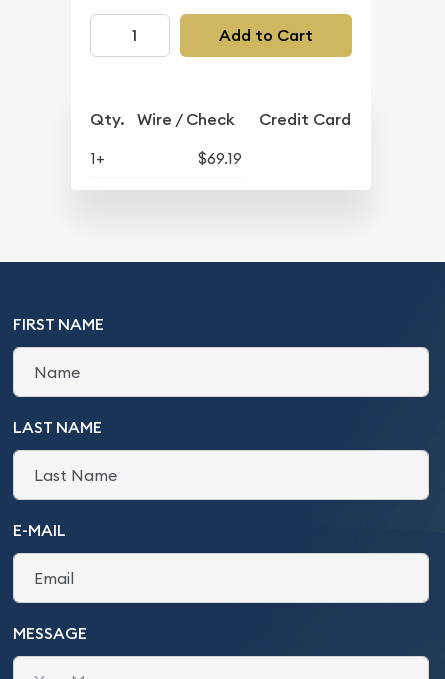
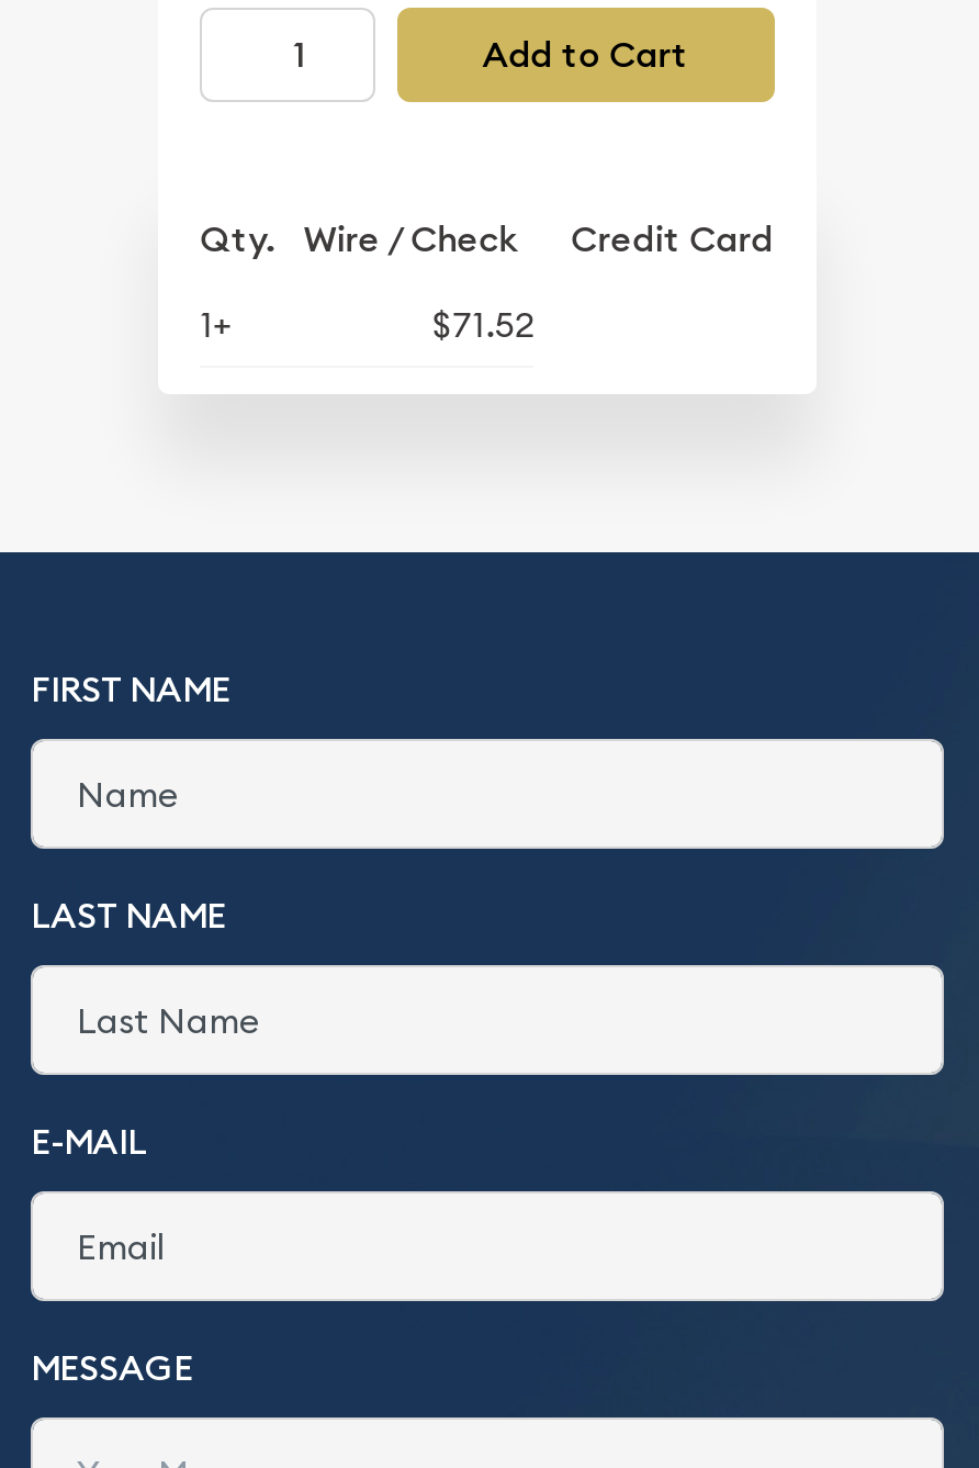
- $69.19
+ $71.52
